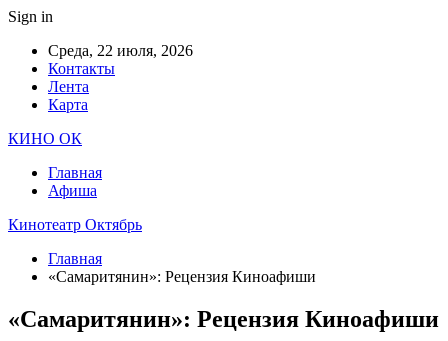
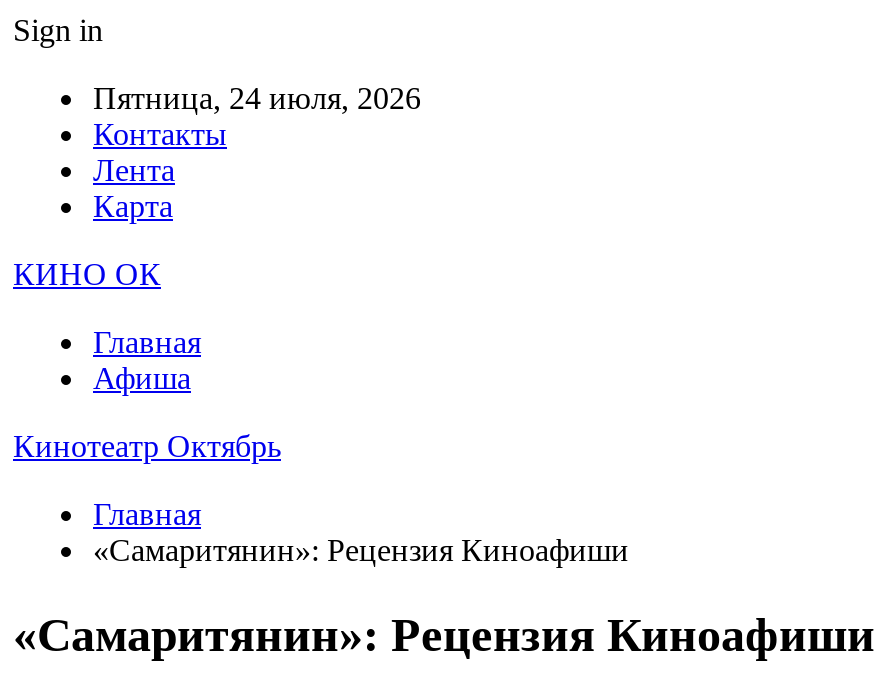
- Среда, 22 июля, 2026
+ Пятница, 24 июля, 2026
